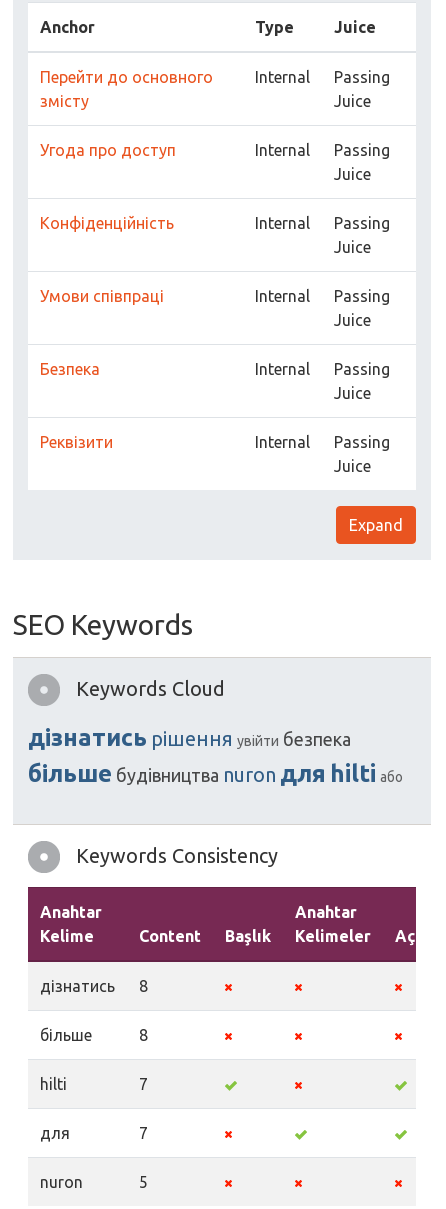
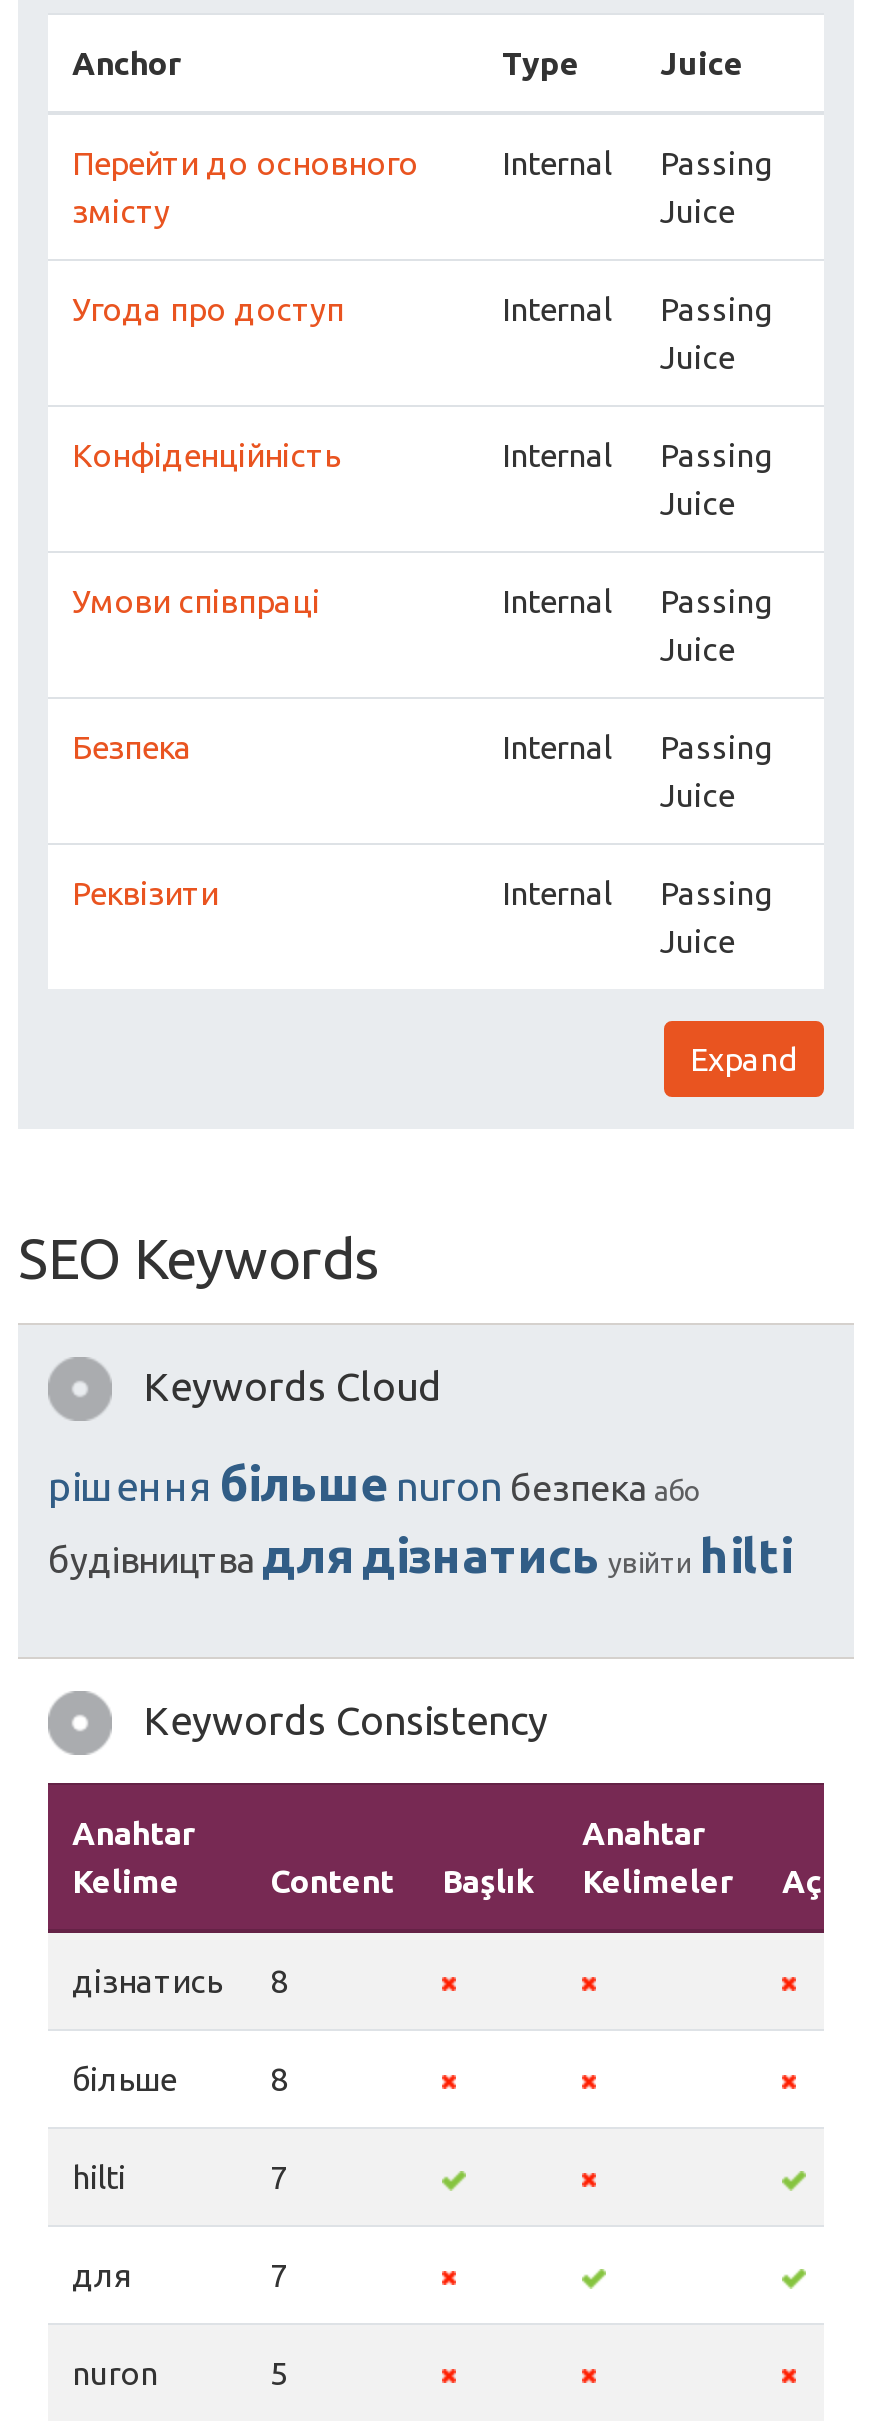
- дізнатись рішення увійти безпека
- більше будівництва nuron для hilti або
+ рішення більше nuron безпека або
+ будівництва для дізнатись увійти hilti
